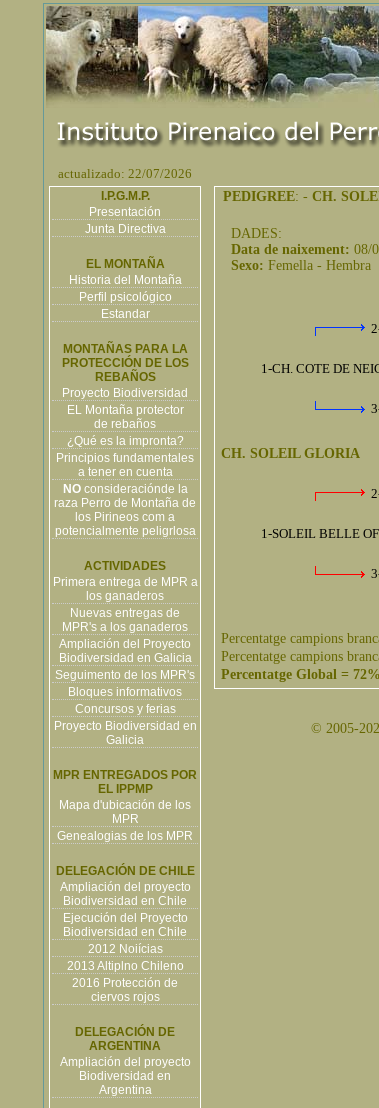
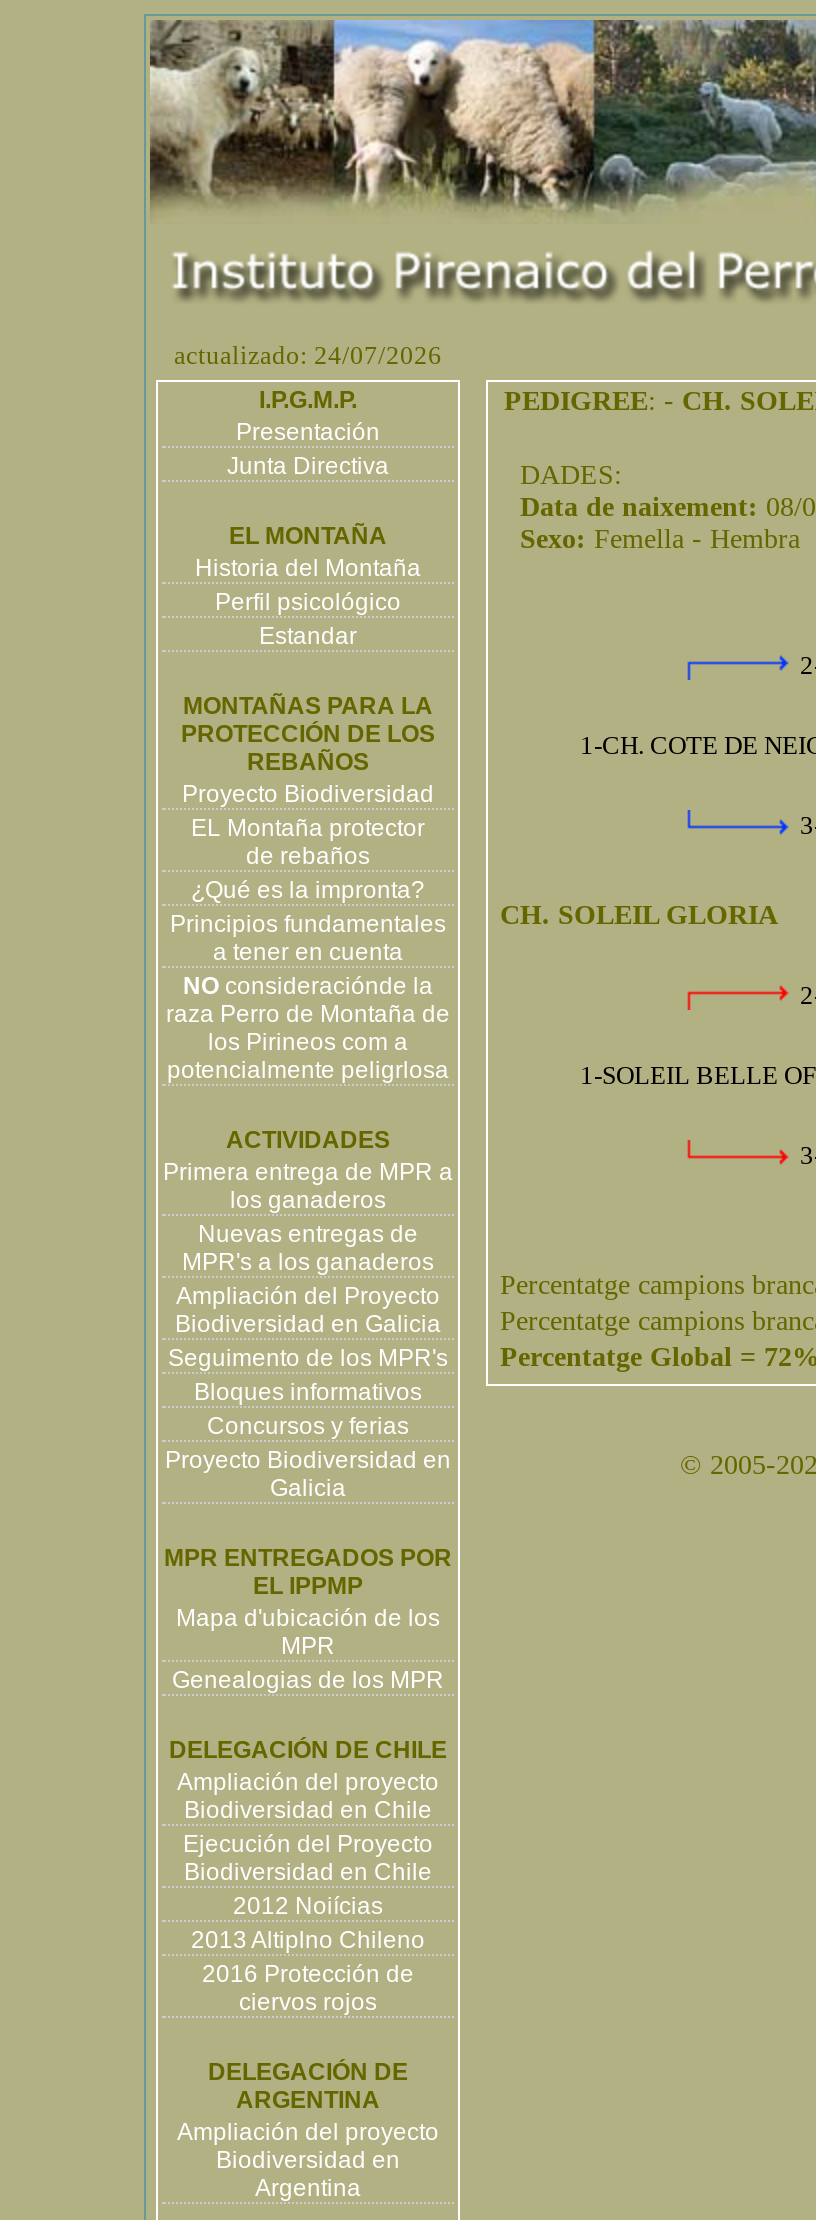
- actualizado: 22/07/2026
+ actualizado: 24/07/2026
